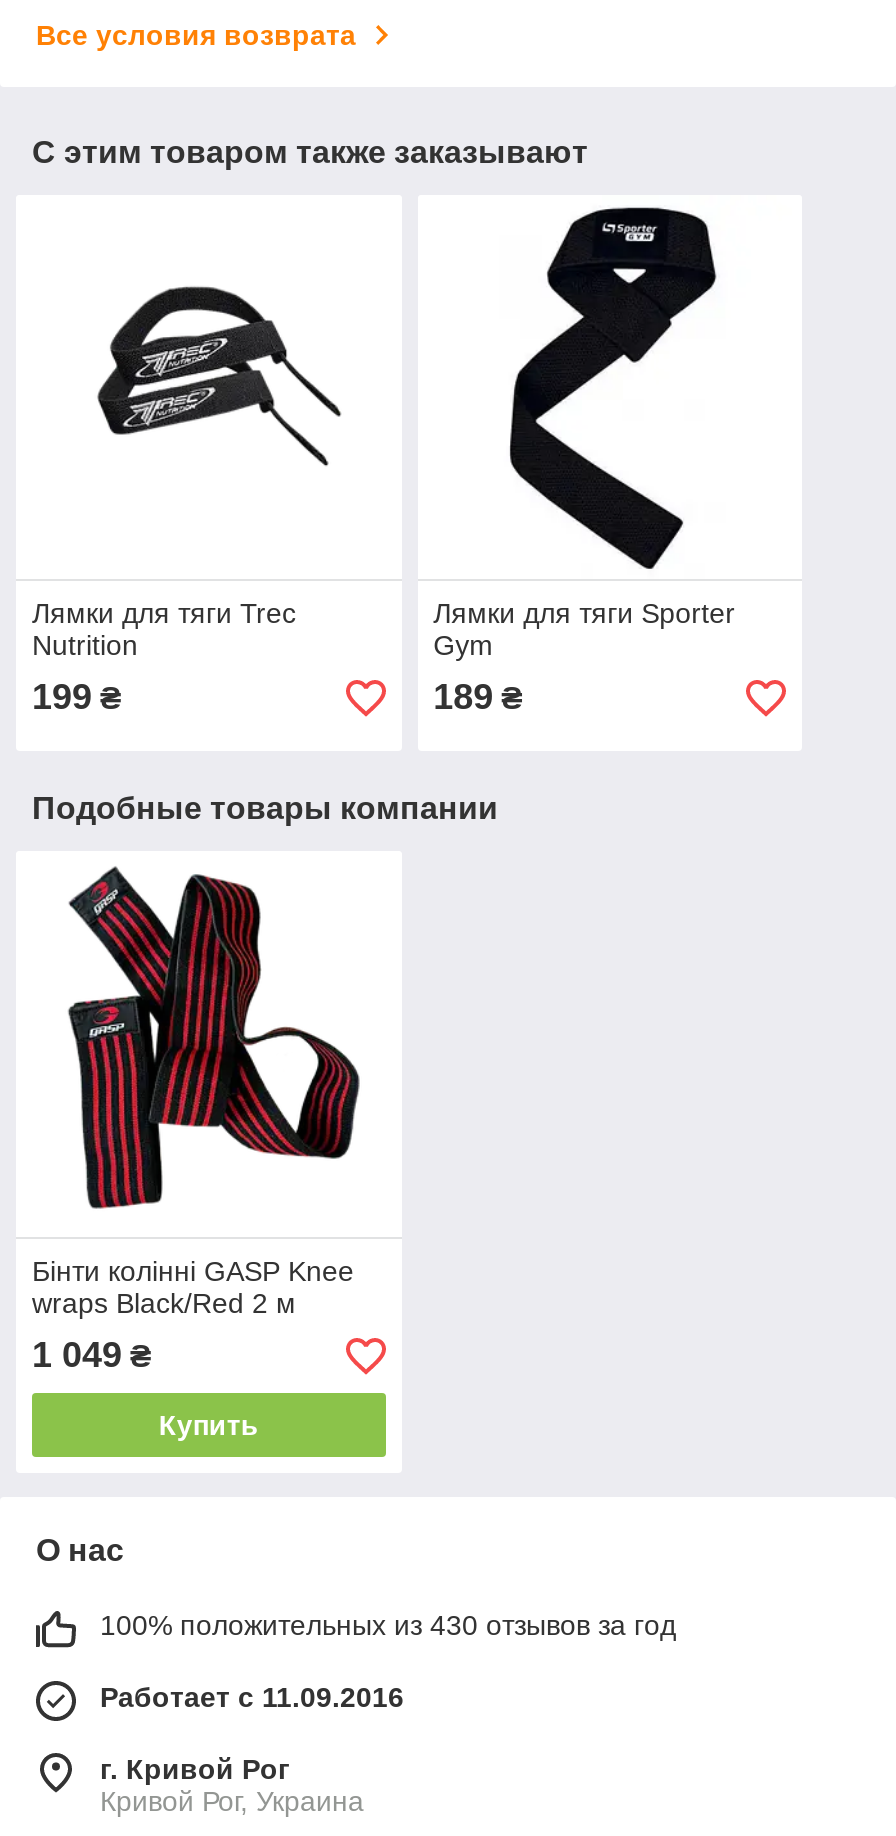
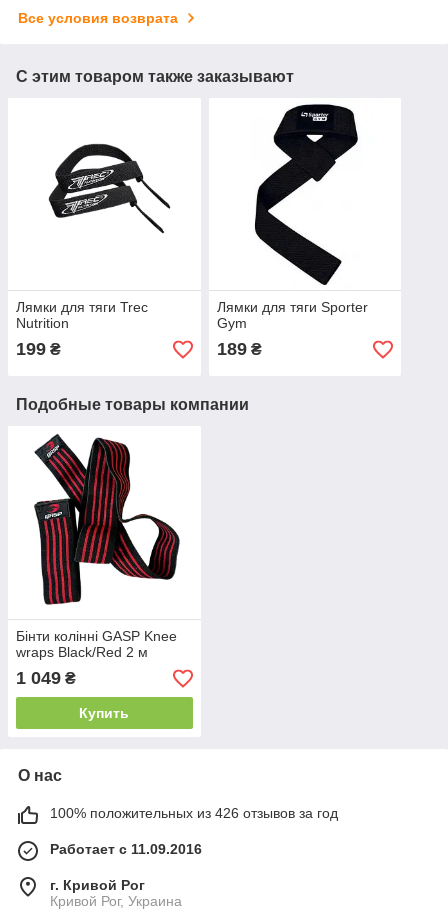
- 100% положительных из 430 отзывов за год
+ 100% положительных из 426 отзывов за год
